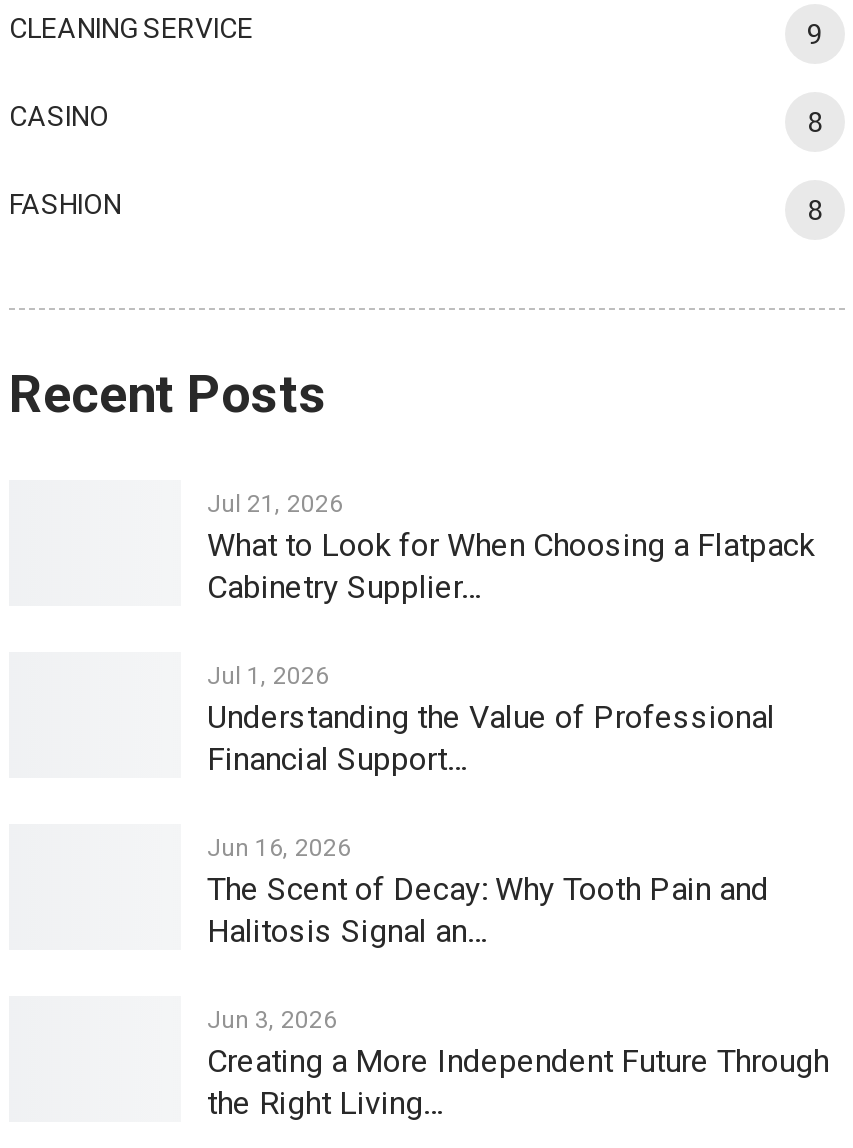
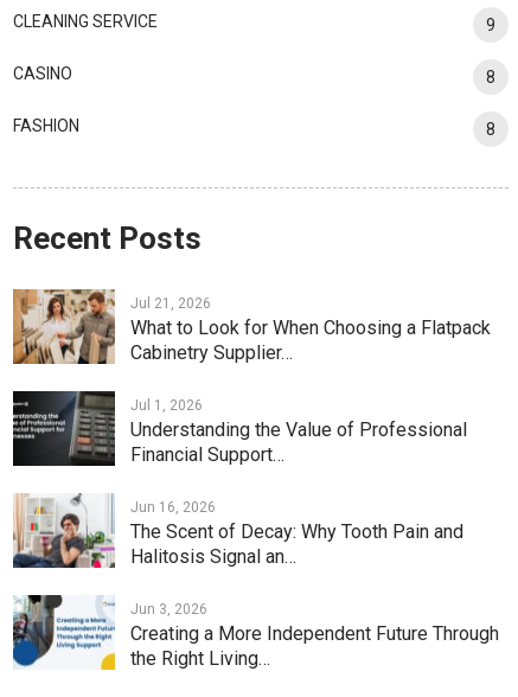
+ [image]

+ [image]

+ [image]

+ [image]
